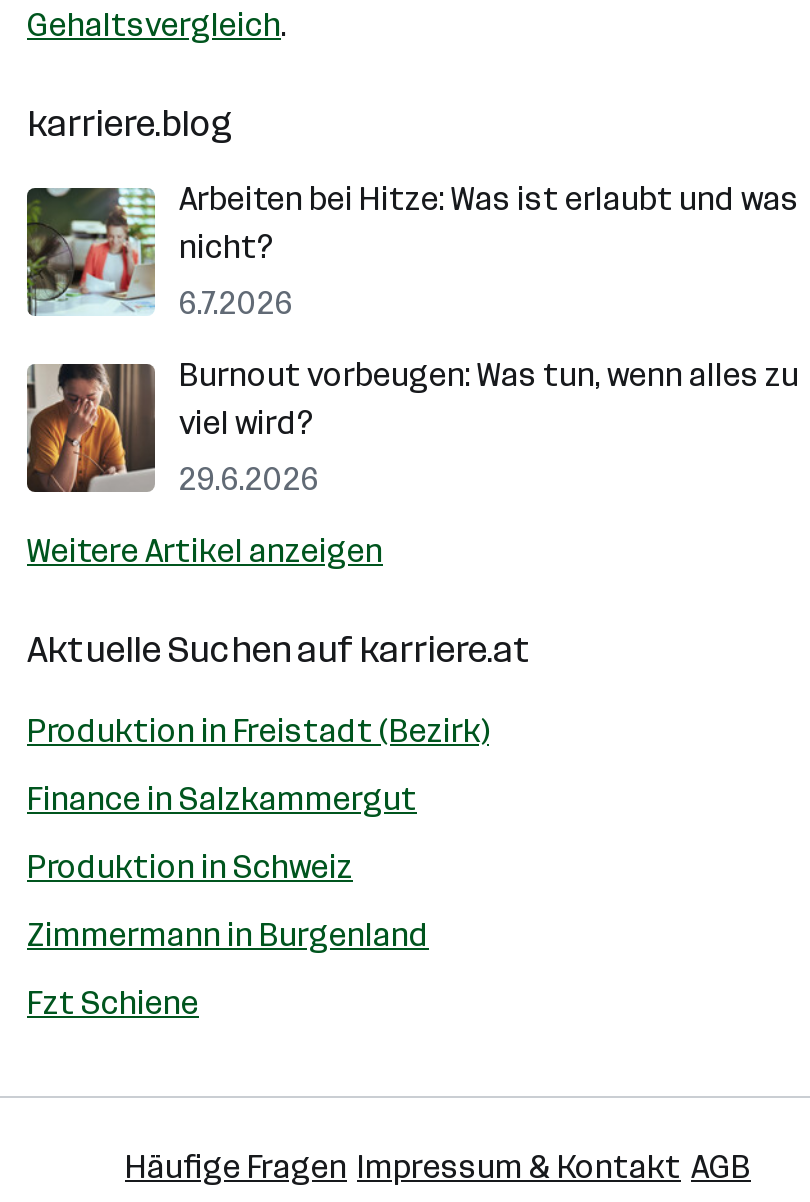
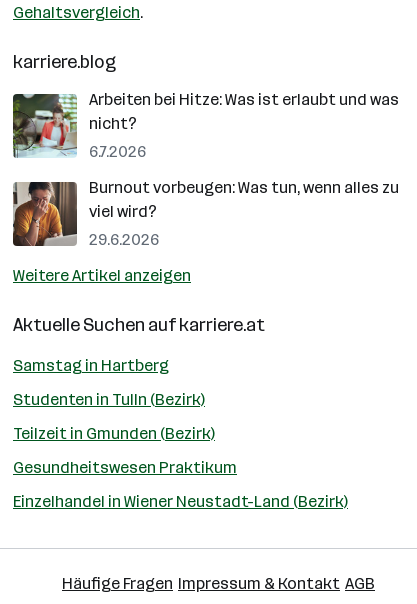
- Produktion in Freistadt (Bezirk)
+ Samstag in Hartberg

- Finance in Salzkammergut
+ Studenten in Tulln (Bezirk)

- Produktion in Schweiz
+ Teilzeit in Gmunden (Bezirk)

- Zimmermann in Burgenland
+ Gesundheitswesen Praktikum

- Fzt Schiene
+ Einzelhandel in Wiener Neustadt-Land (Bezirk)
